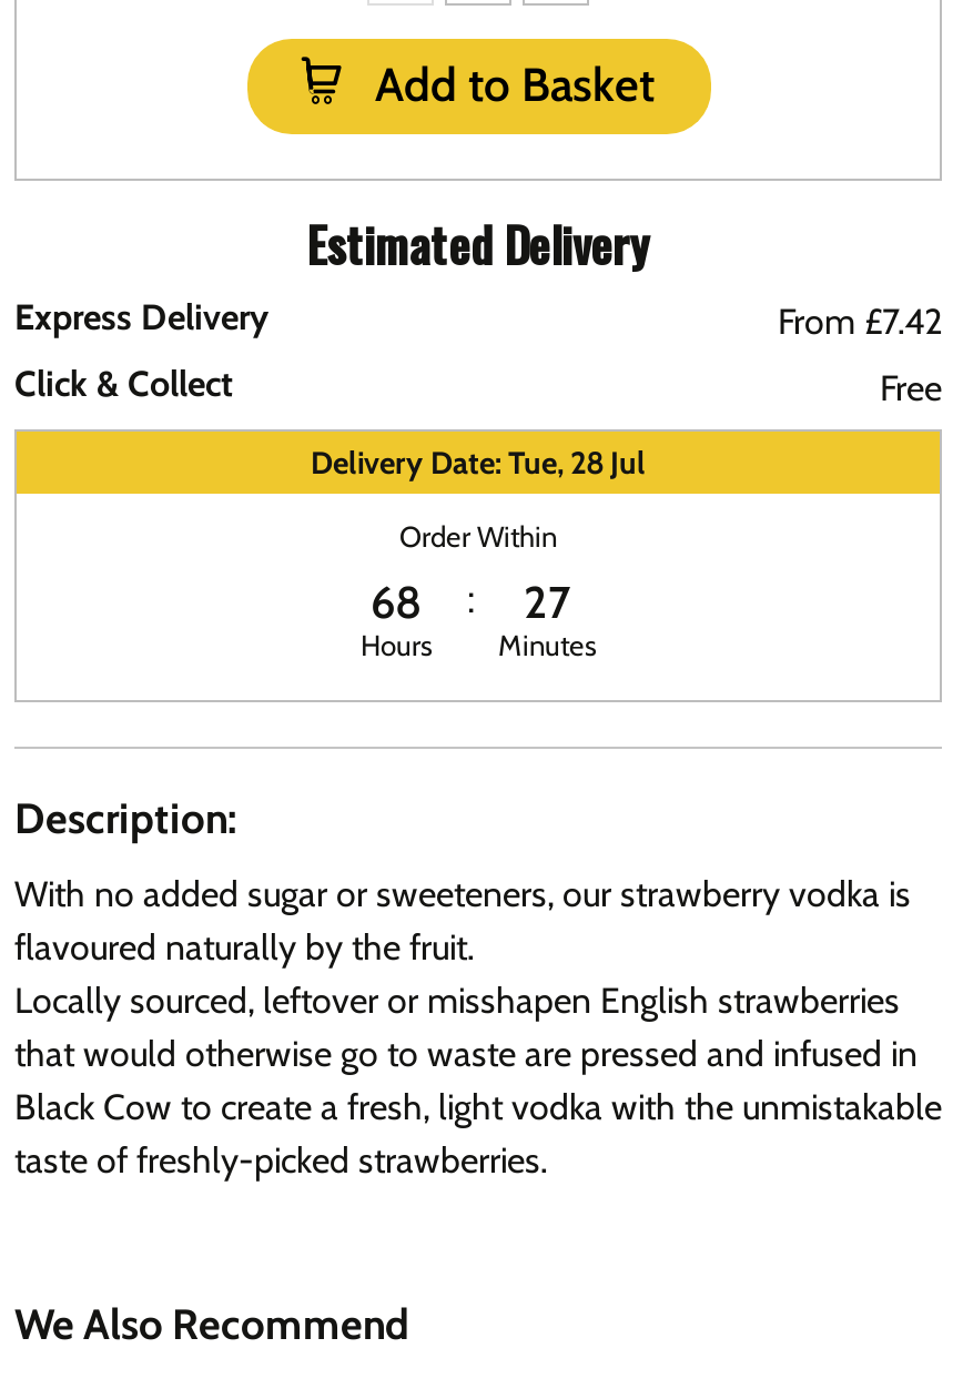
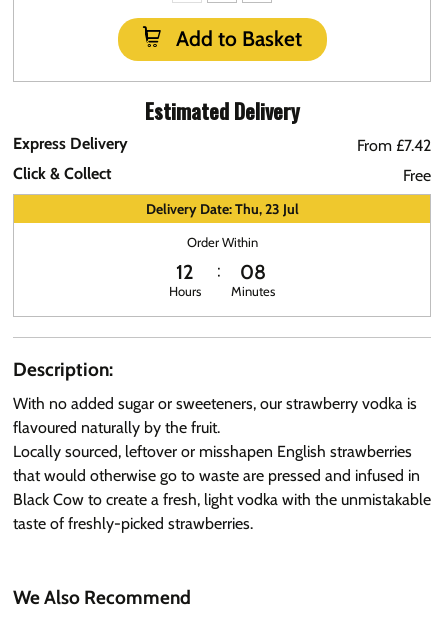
- Delivery Date: Tue, 28 Jul
+ Delivery Date: Thu, 23 Jul

- 68
+ 12

- 27
+ 08
